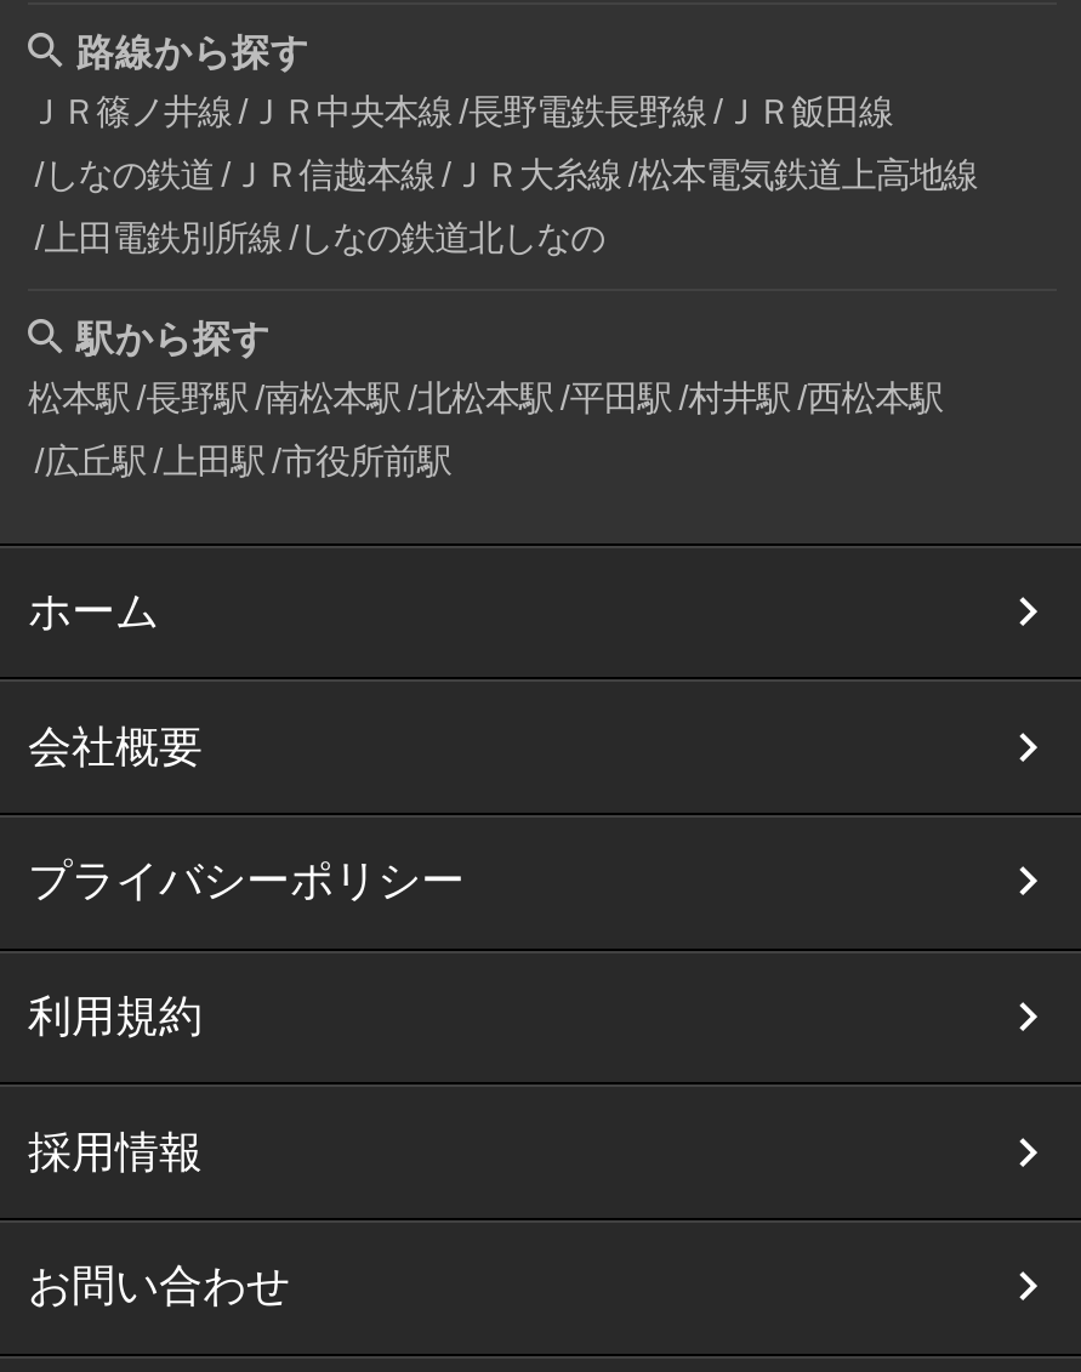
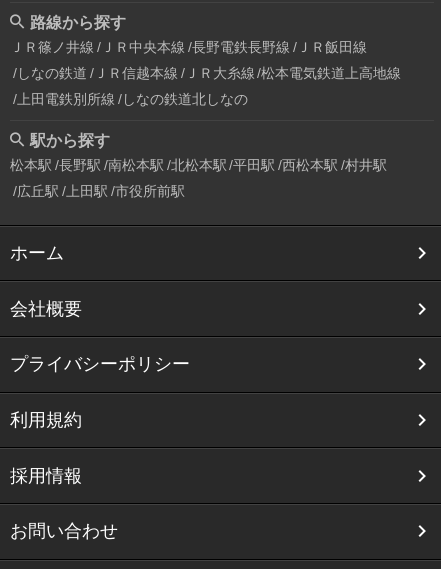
- 松本駅 長野駅 南松本駅 北松本駅 平田駅 村井駅 西松本駅
+ 松本駅 長野駅 南松本駅 北松本駅 平田駅 西松本駅 村井駅
